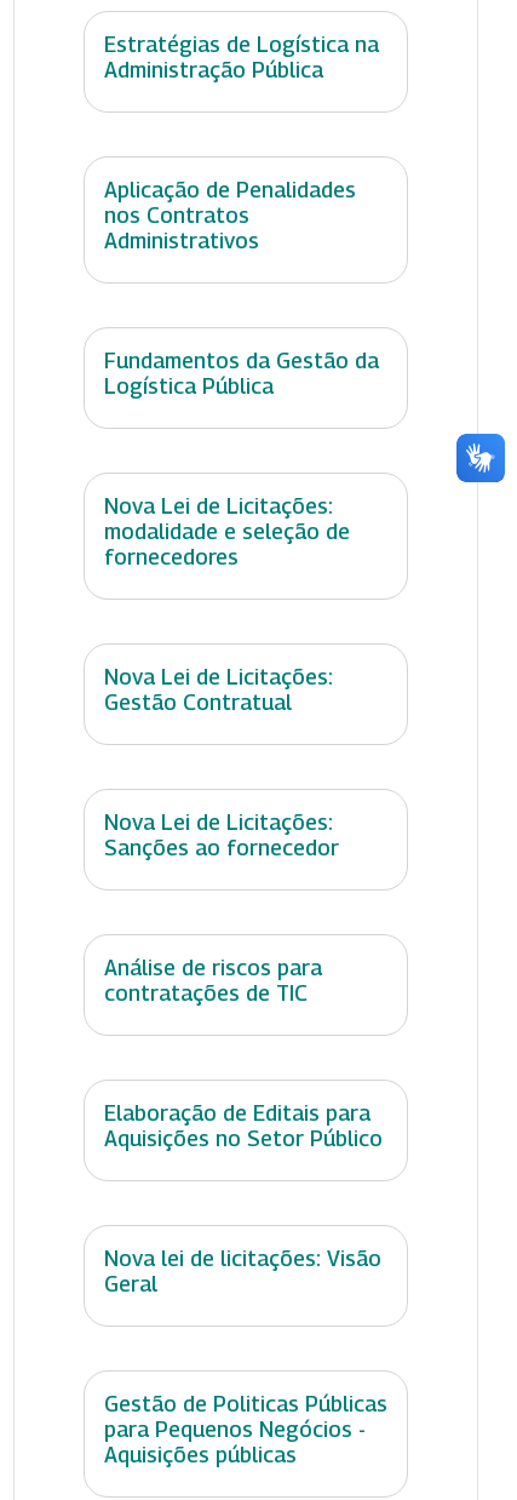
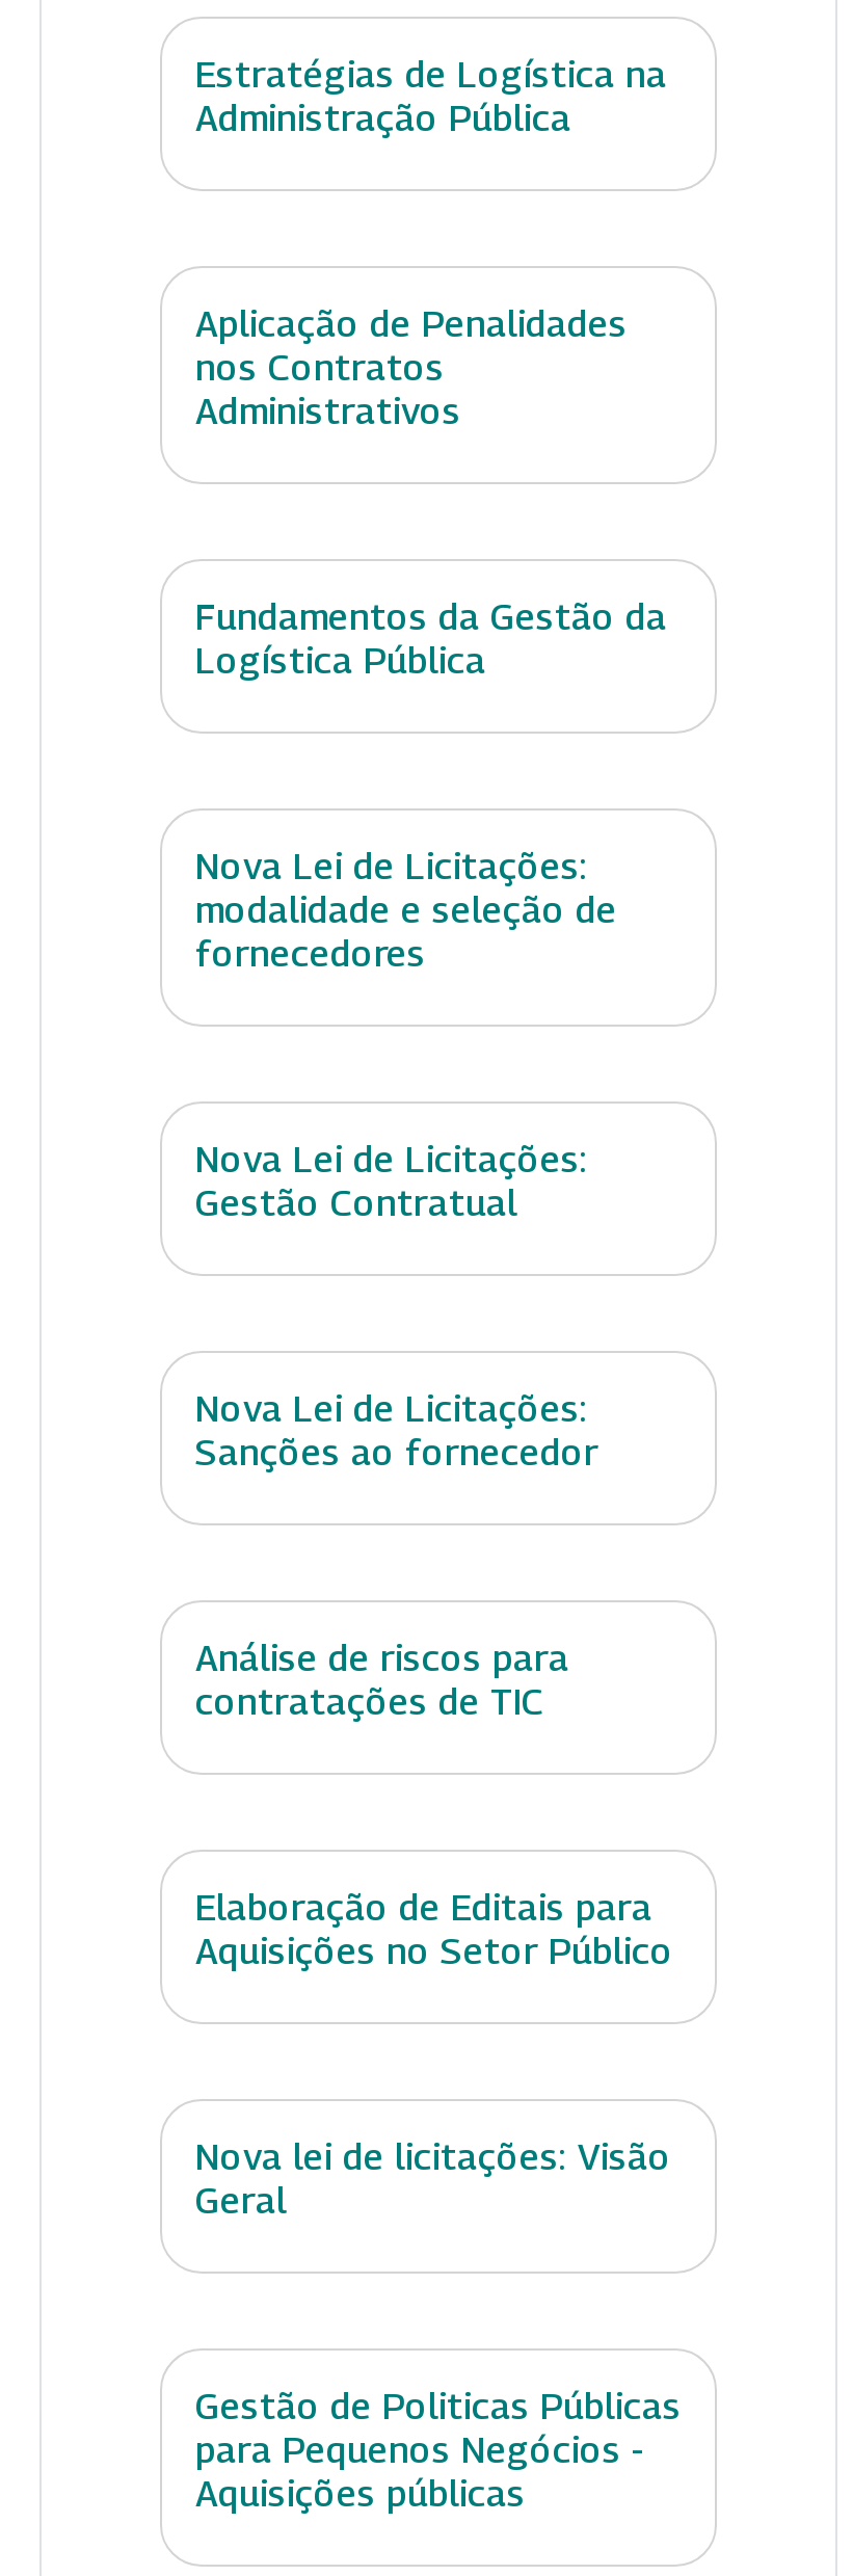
- [image]
